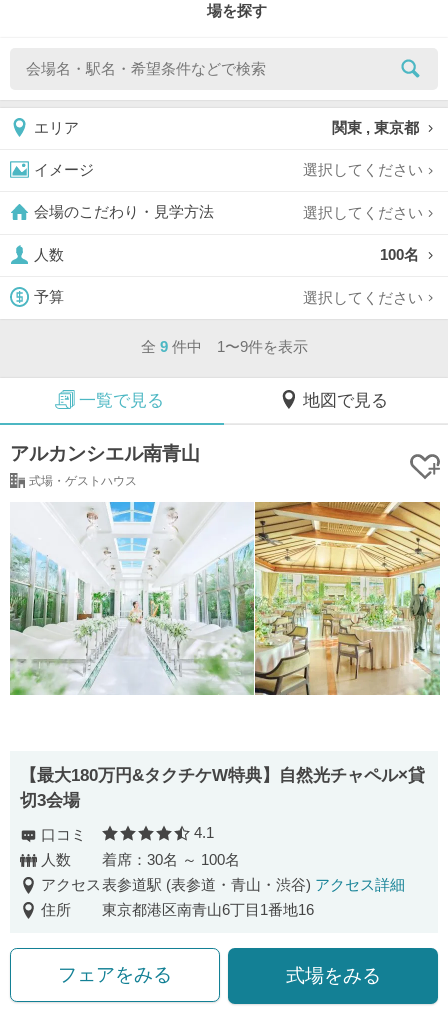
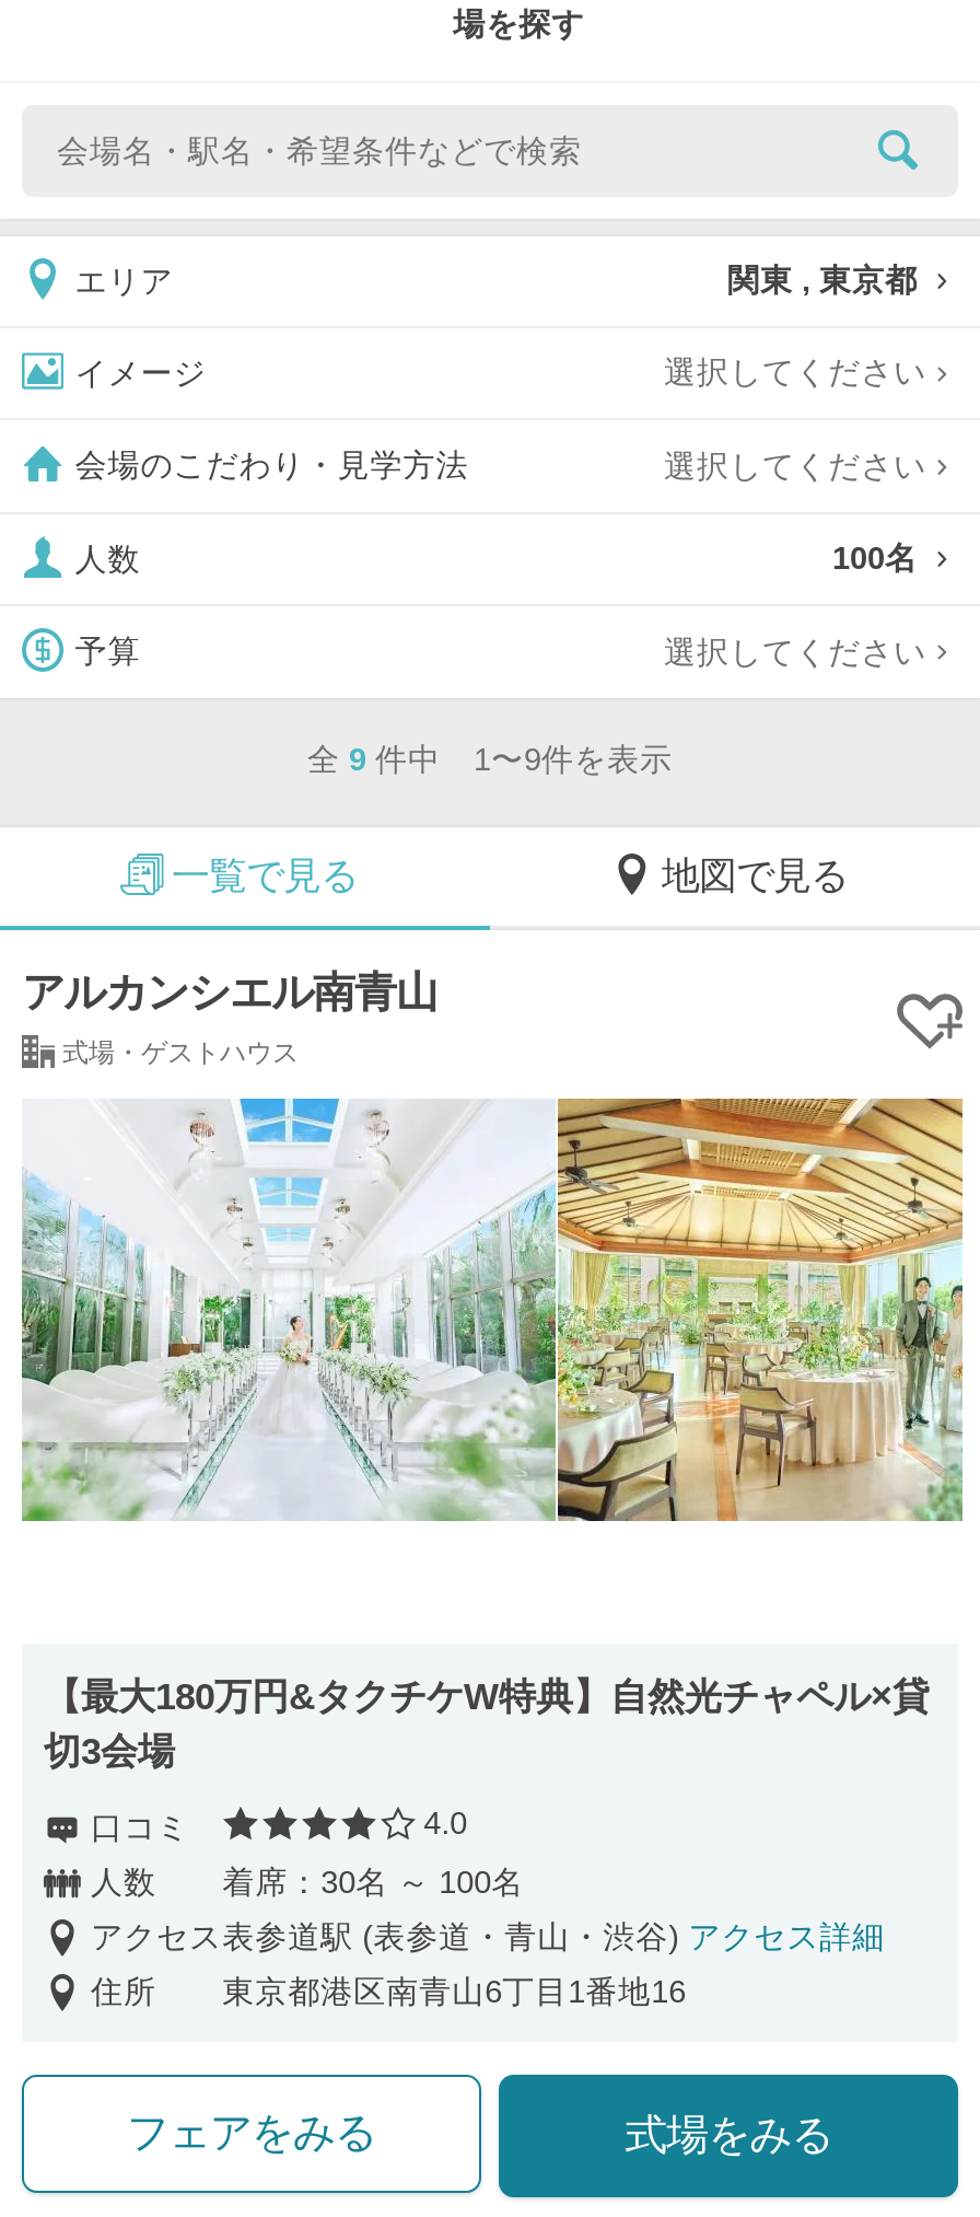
- 4.1
+ 4.0
